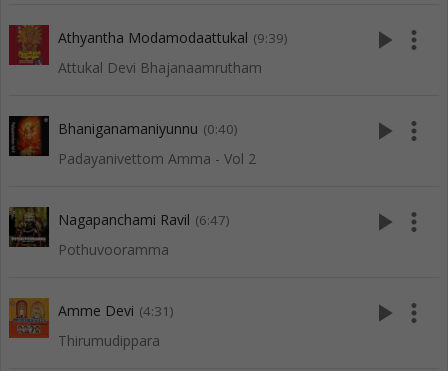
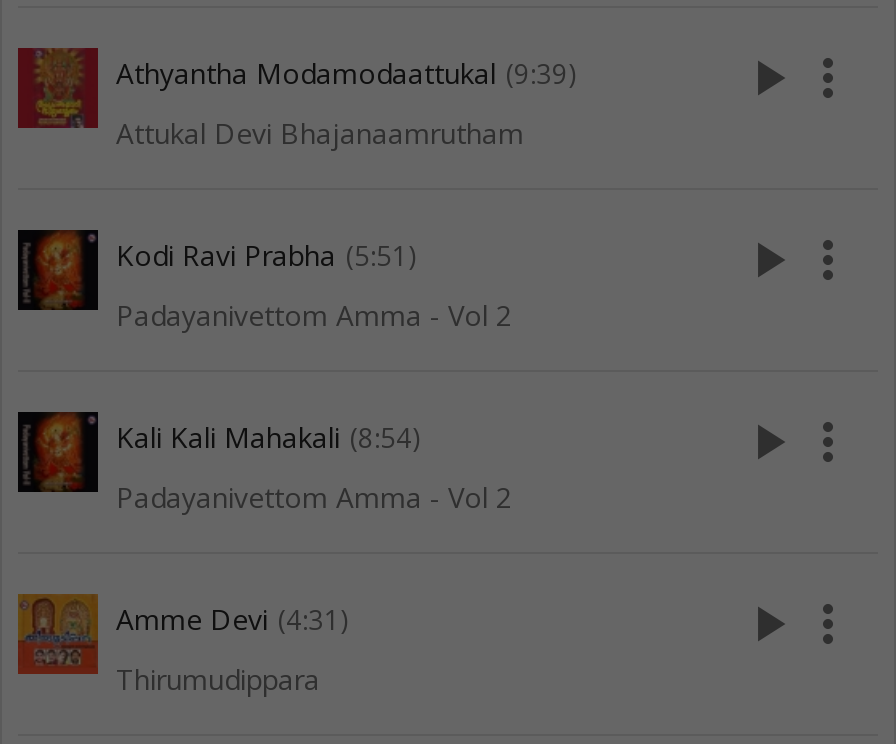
- Bhaniganamaniyunnu (0:40)
+ Kodi Ravi Prabha (5:51)

- [image]
- Nagapanchami Ravil (6:47)
+ [image]
+ Kali Kali Mahakali (8:54)

- Pothuvooramma
+ Padayanivettom Amma - Vol 2
